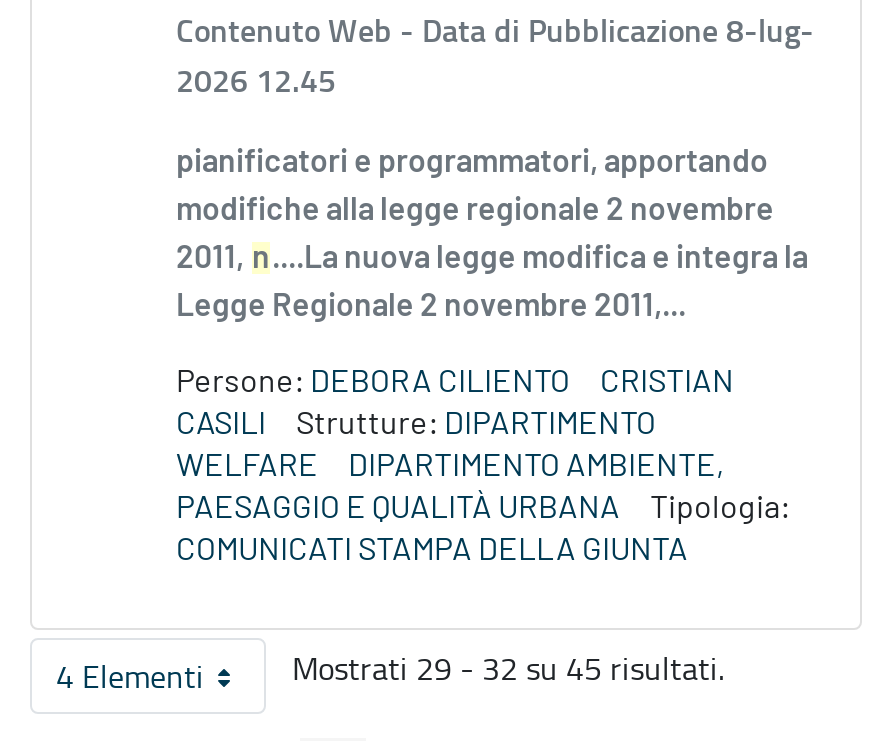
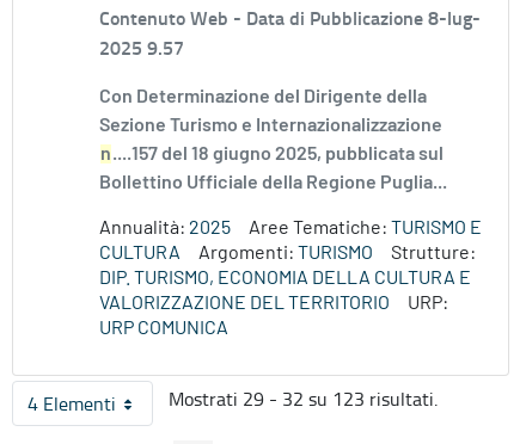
- 2026 12.45
+ 2025 9.57

- pianificatori e programmatori, apportando
+ Con Determinazione del Dirigente della

- modifiche alla legge regionale 2 novembre
+ Sezione Turismo e Internazionalizzazione

- 2011, n....La nuova legge modifica e integra la
+ n....157 del 18 giugno 2025, pubblicata sul

- Legge Regionale 2 novembre 2011,...
+ Bollettino Ufficiale della Regione Puglia...

- Persone: DEBORA CILIENTO
- CRISTIAN
- CASILI
- Strutture: DIPARTIMENTO
- WELFARE
- DIPARTIMENTO AMBIENTE,
- PAESAGGIO E QUALITÀ URBANA
- Tipologia:
- COMUNICATI STAMPA DELLA GIUNTA
+ Annualità: 2025
+ Aree Tematiche: TURISMO E
+ CULTURA
+ Argomenti: TURISMO
+ Strutture:
+ DIP. TURISMO, ECONOMIA DELLA CULTURA E
+ VALORIZZAZIONE DEL TERRITORIO
+ URP:
+ URP COMUNICA

- Mostrati 29 - 32 su 45 risultati.
+ Mostrati 29 - 32 su 123 risultati.
